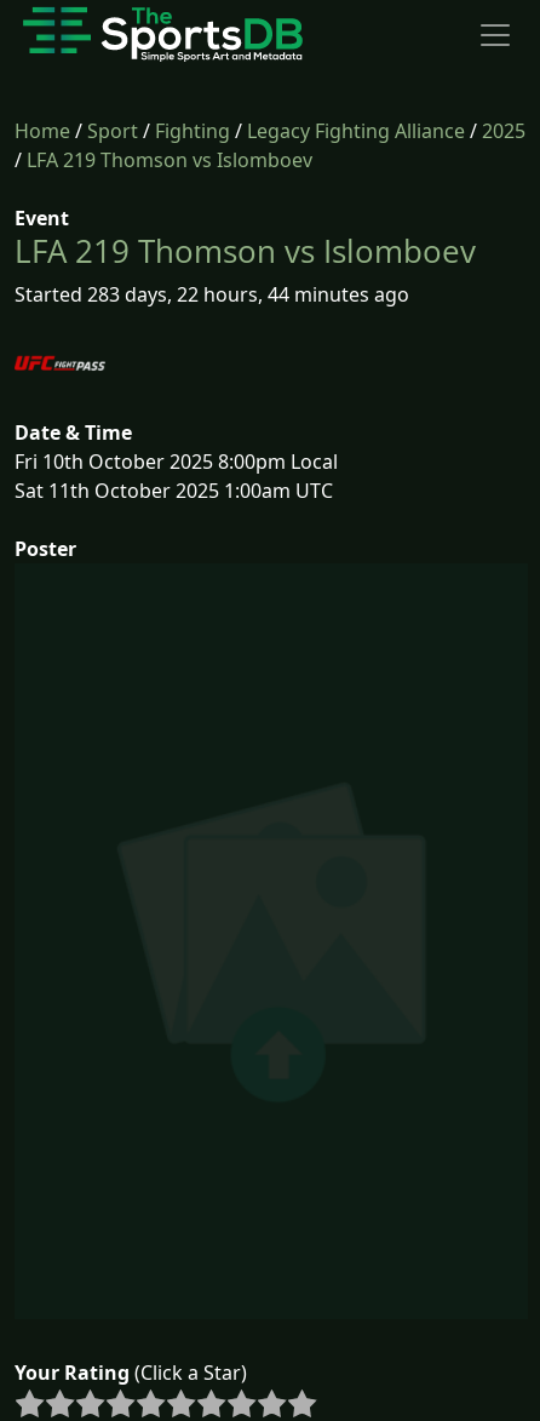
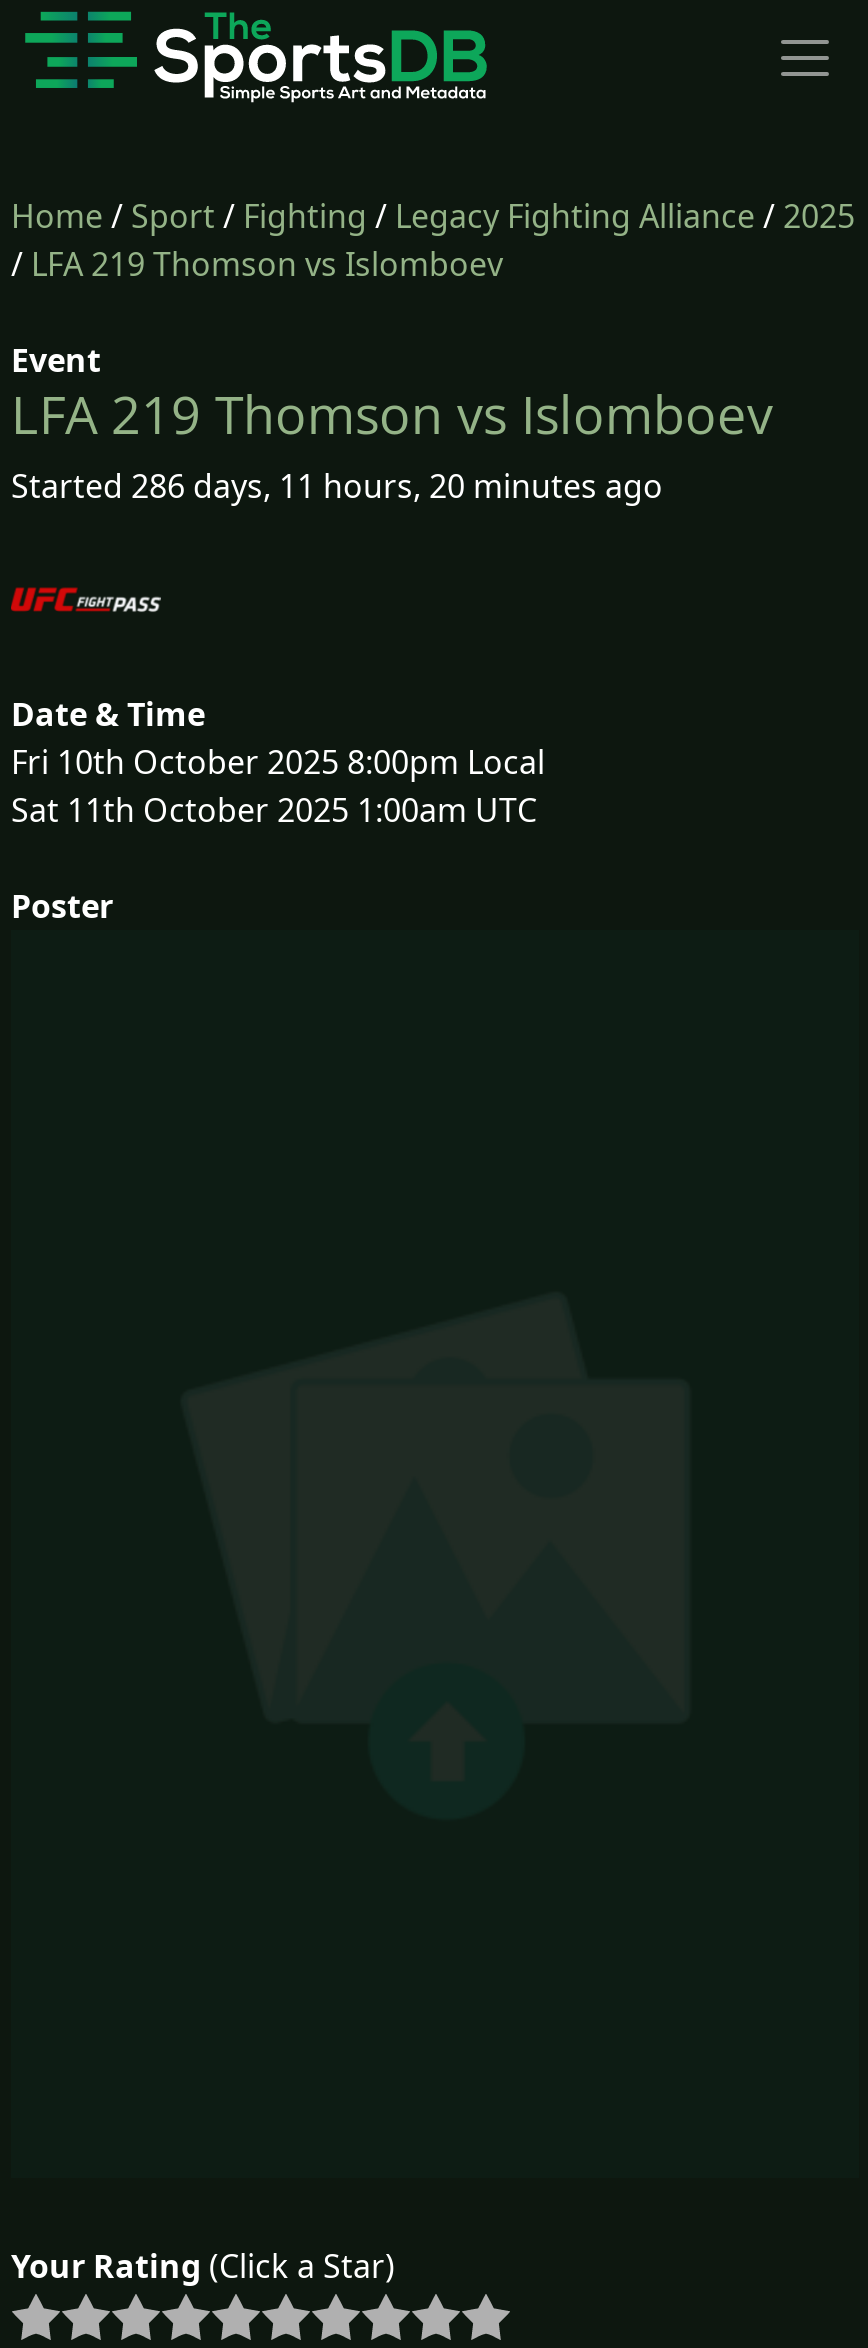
- Started 283 days, 22 hours, 44 minutes ago
+ Started 286 days, 11 hours, 20 minutes ago
